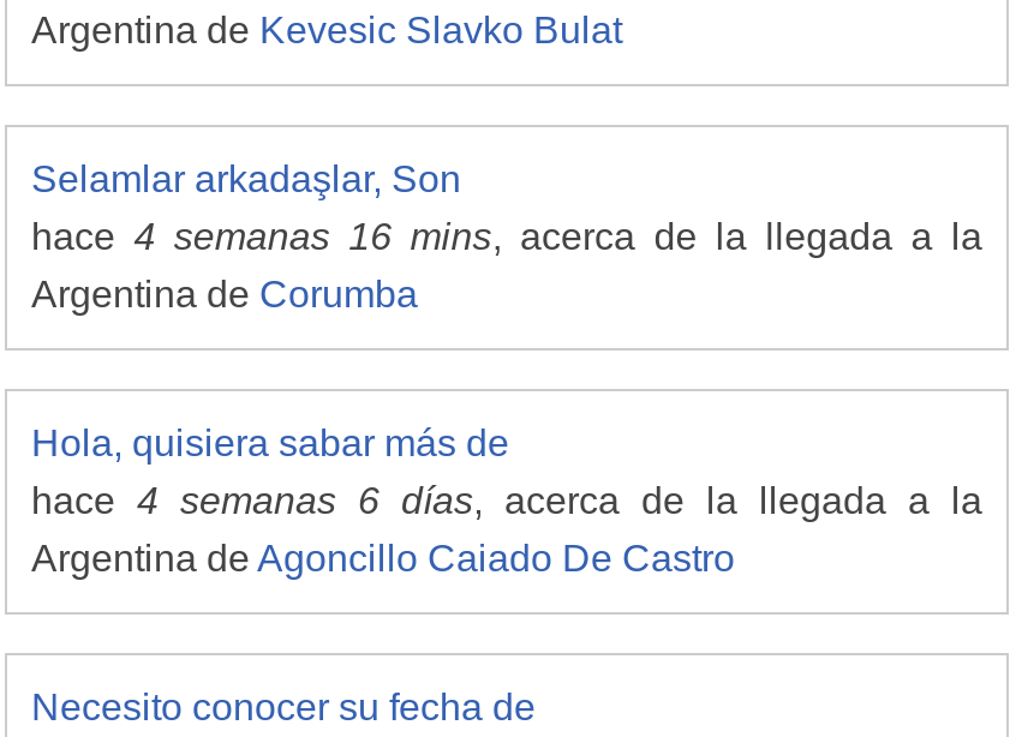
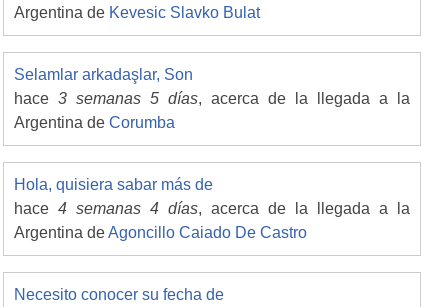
- hace 4 semanas 16 mins, acerca de la llegada a la
+ hace 3 semanas 5 días, acerca de la llegada a la

- hace 4 semanas 6 días, acerca de la llegada a la
+ hace 4 semanas 4 días, acerca de la llegada a la
